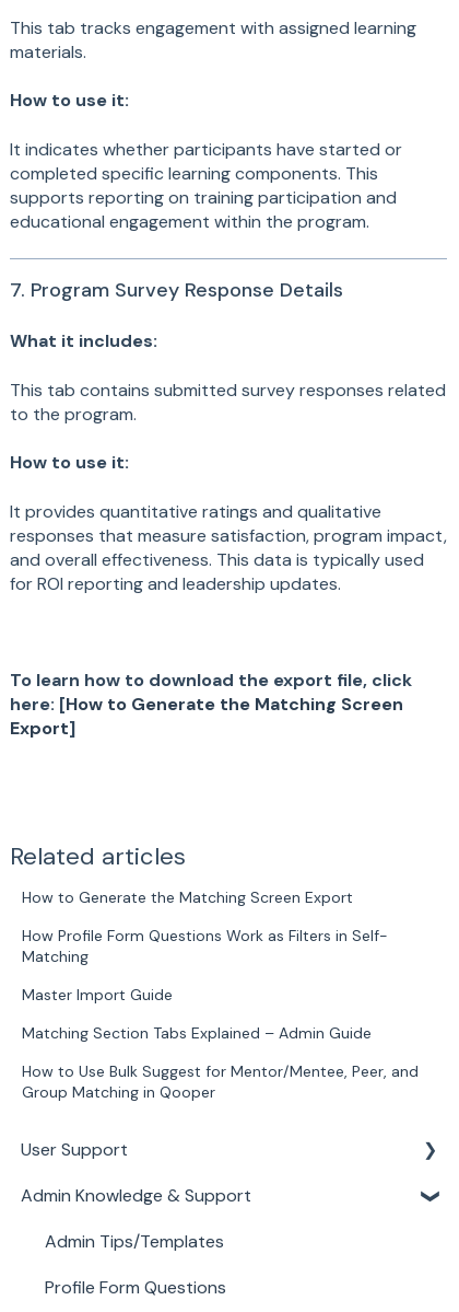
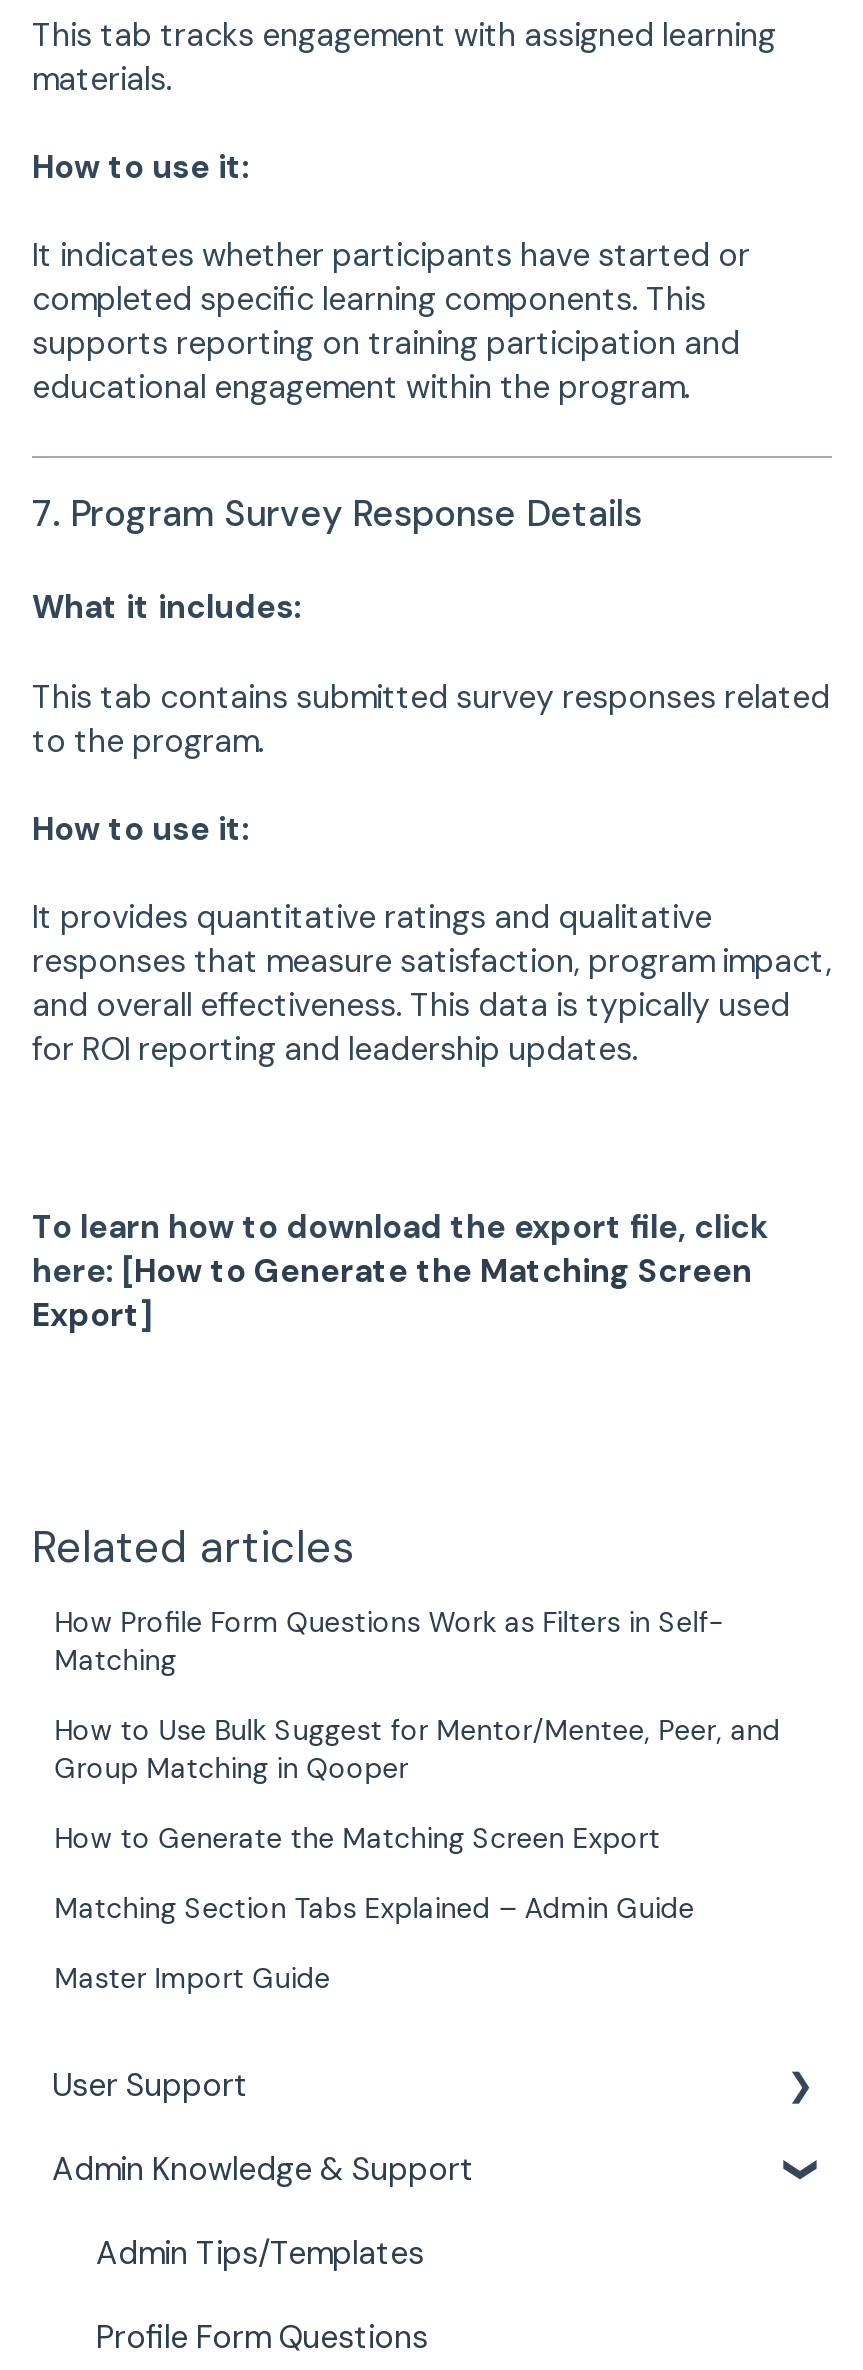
moved down: How to Generate the Matching Screen Export

moved up: How Profile Form Questions Work as Filters in Self- | Matching

moved down: Master Import Guide | Matching Section Tabs Explained – Admin Guide

moved up: How to Use Bulk Suggest for Mentor/Mentee, Peer, and | Group Matching in Qooper
